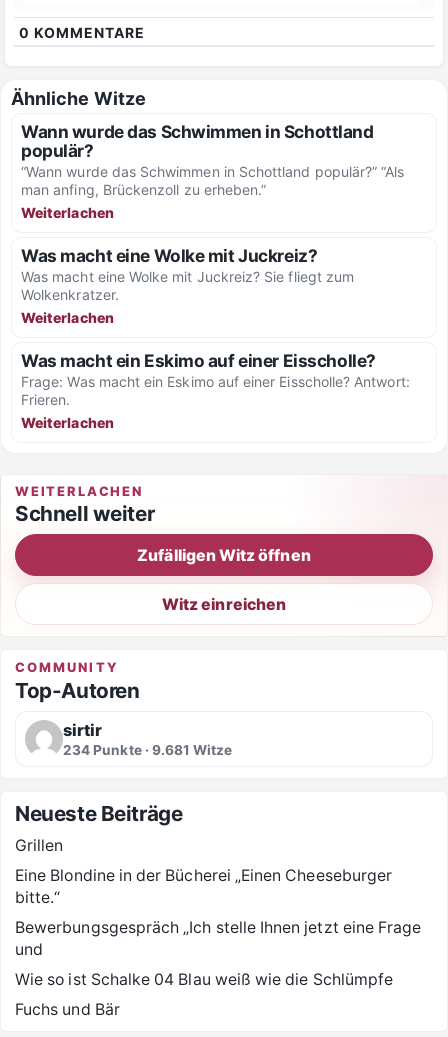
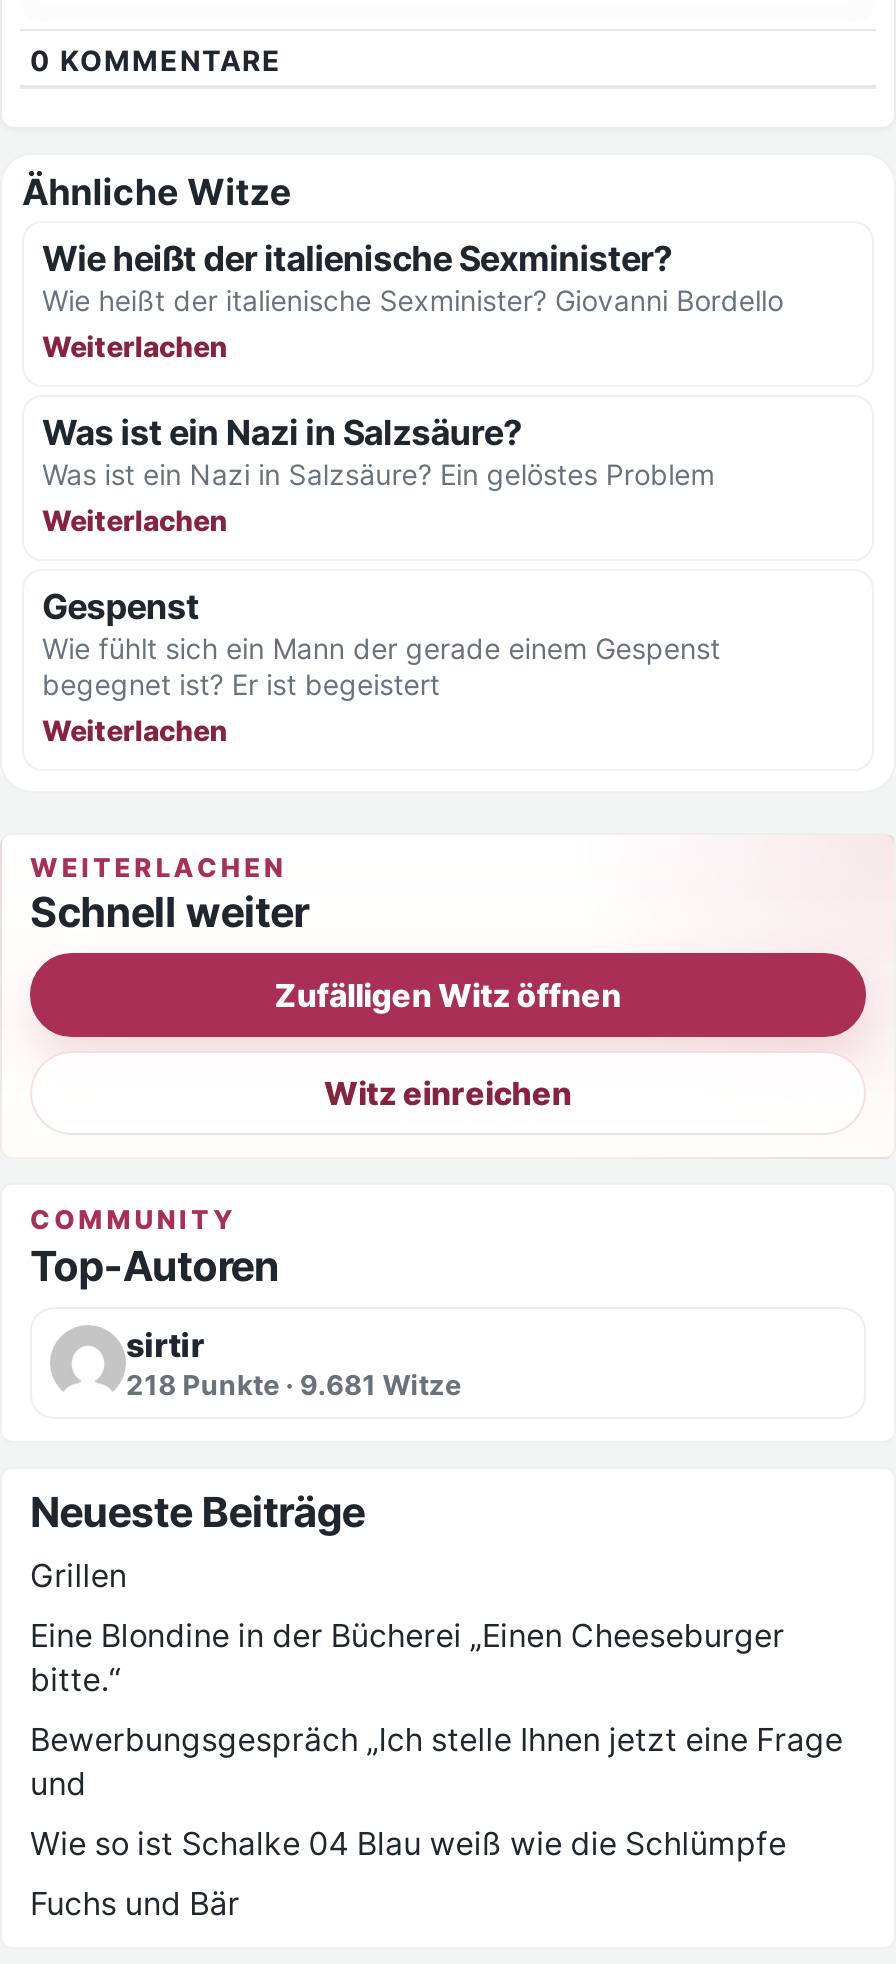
- Wann wurde das Schwimmen in Schottland
- populär?
- “Wann wurde das Schwimmen in Schottland populär?” “Als
- man anfing, Brückenzoll zu erheben.”
+ Wie heißt der italienische Sexminister?
+ Wie heißt der italienische Sexminister? Giovanni Bordello

- Was macht eine Wolke mit Juckreiz?
- Was macht eine Wolke mit Juckreiz? Sie fliegt zum
- Wolkenkratzer.
+ Was ist ein Nazi in Salzsäure?
+ Was ist ein Nazi in Salzsäure? Ein gelöstes Problem

- Was macht ein Eskimo auf einer Eisscholle?
- Frage: Was macht ein Eskimo auf einer Eisscholle? Antwort:
- Frieren.
+ Gespenst
+ Wie fühlt sich ein Mann der gerade einem Gespenst
+ begegnet ist? Er ist begeistert

- 234 Punkte · 9.681 Witze
+ 218 Punkte · 9.681 Witze
